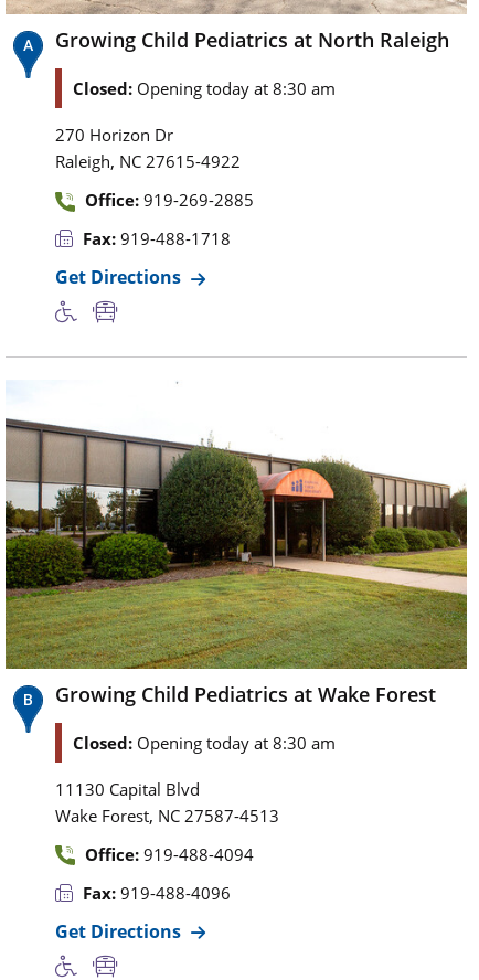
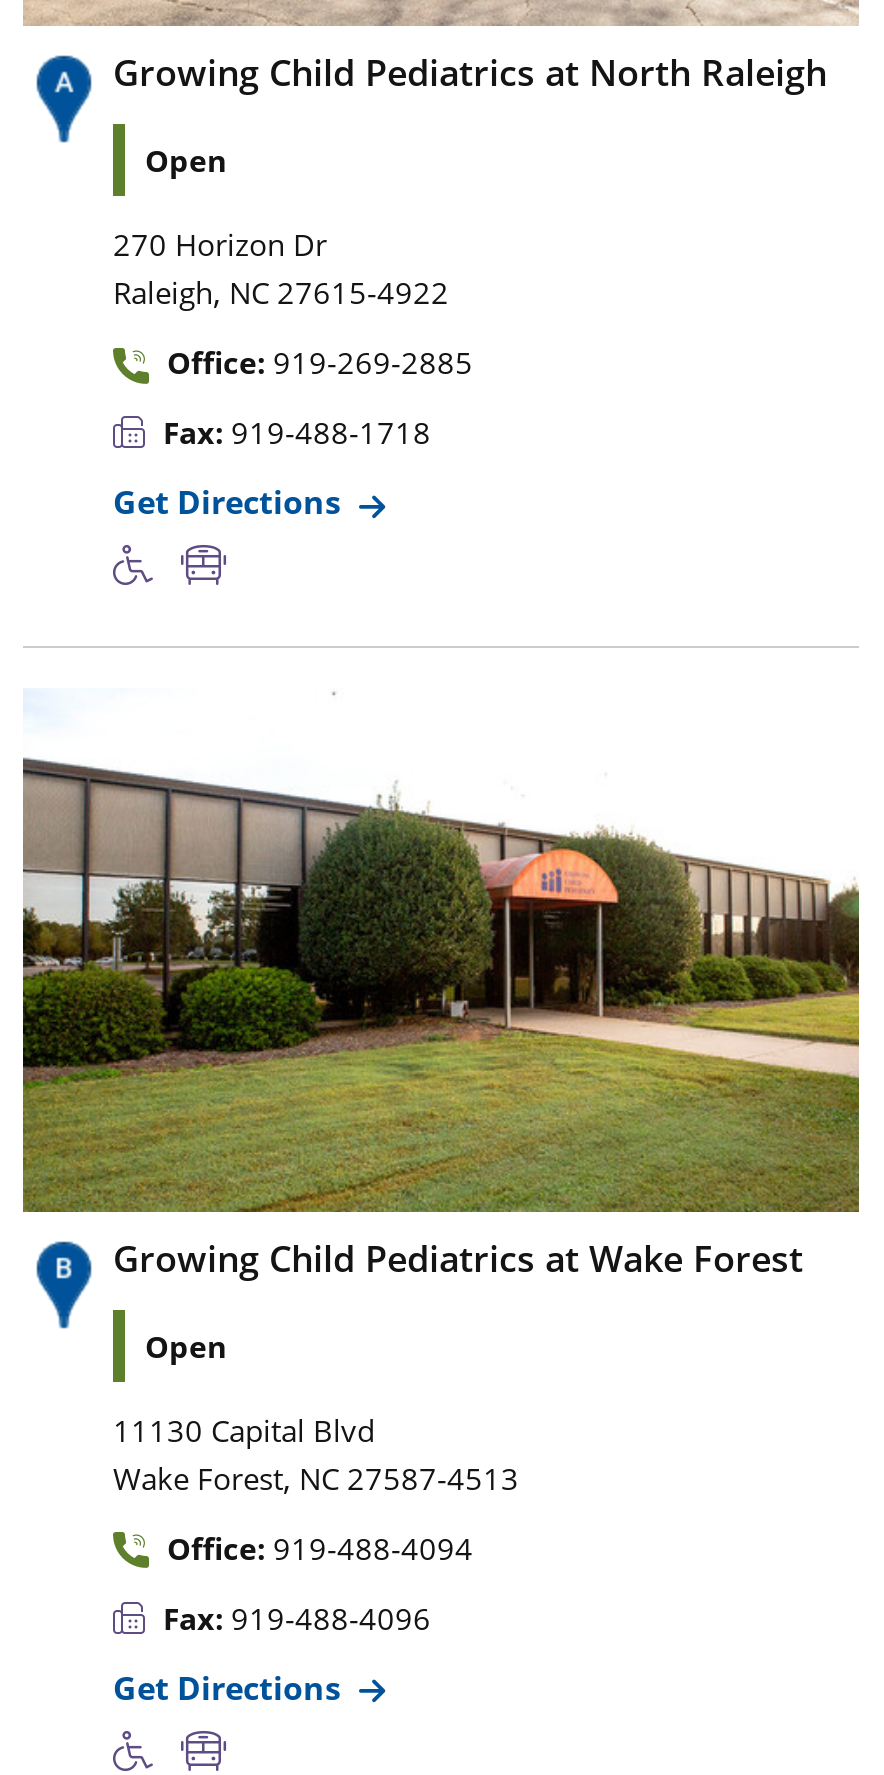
- Closed: Opening today at 8:30 am
+ Open

- Closed: Opening today at 8:30 am
+ Open
